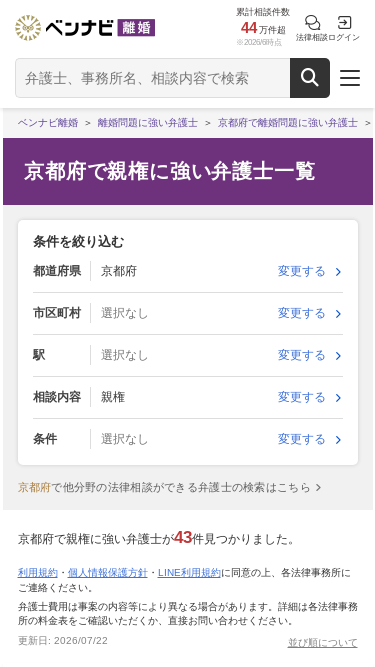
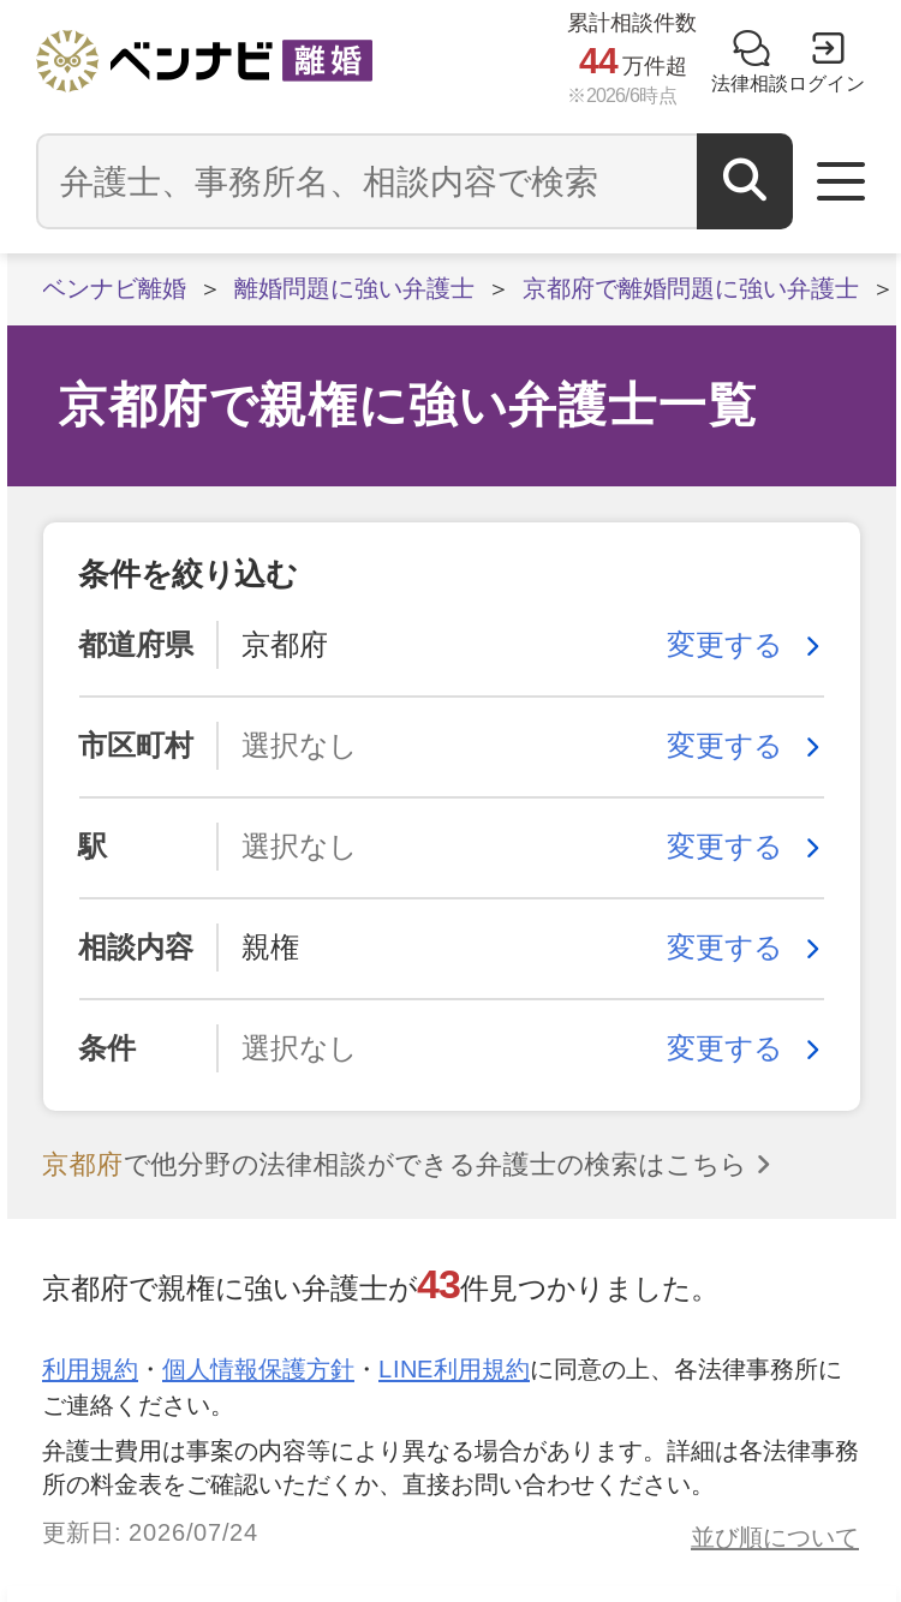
- 更新日: 2026/07/22
+ 更新日: 2026/07/24
